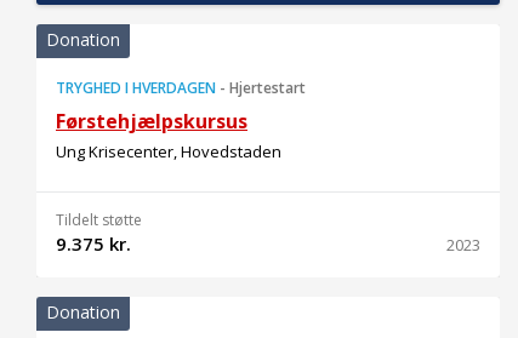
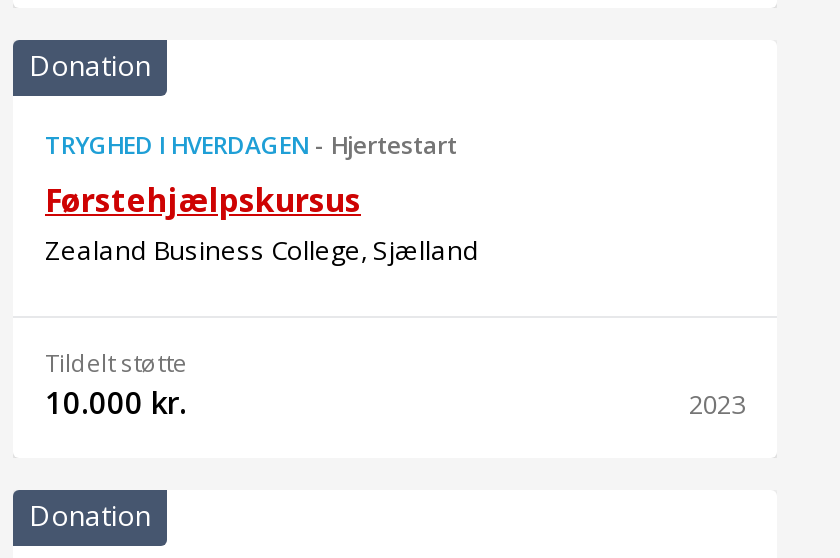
- Ung Krisecenter, Hovedstaden
+ Zealand Business College, Sjælland

- 9.375 kr.
+ 10.000 kr.
